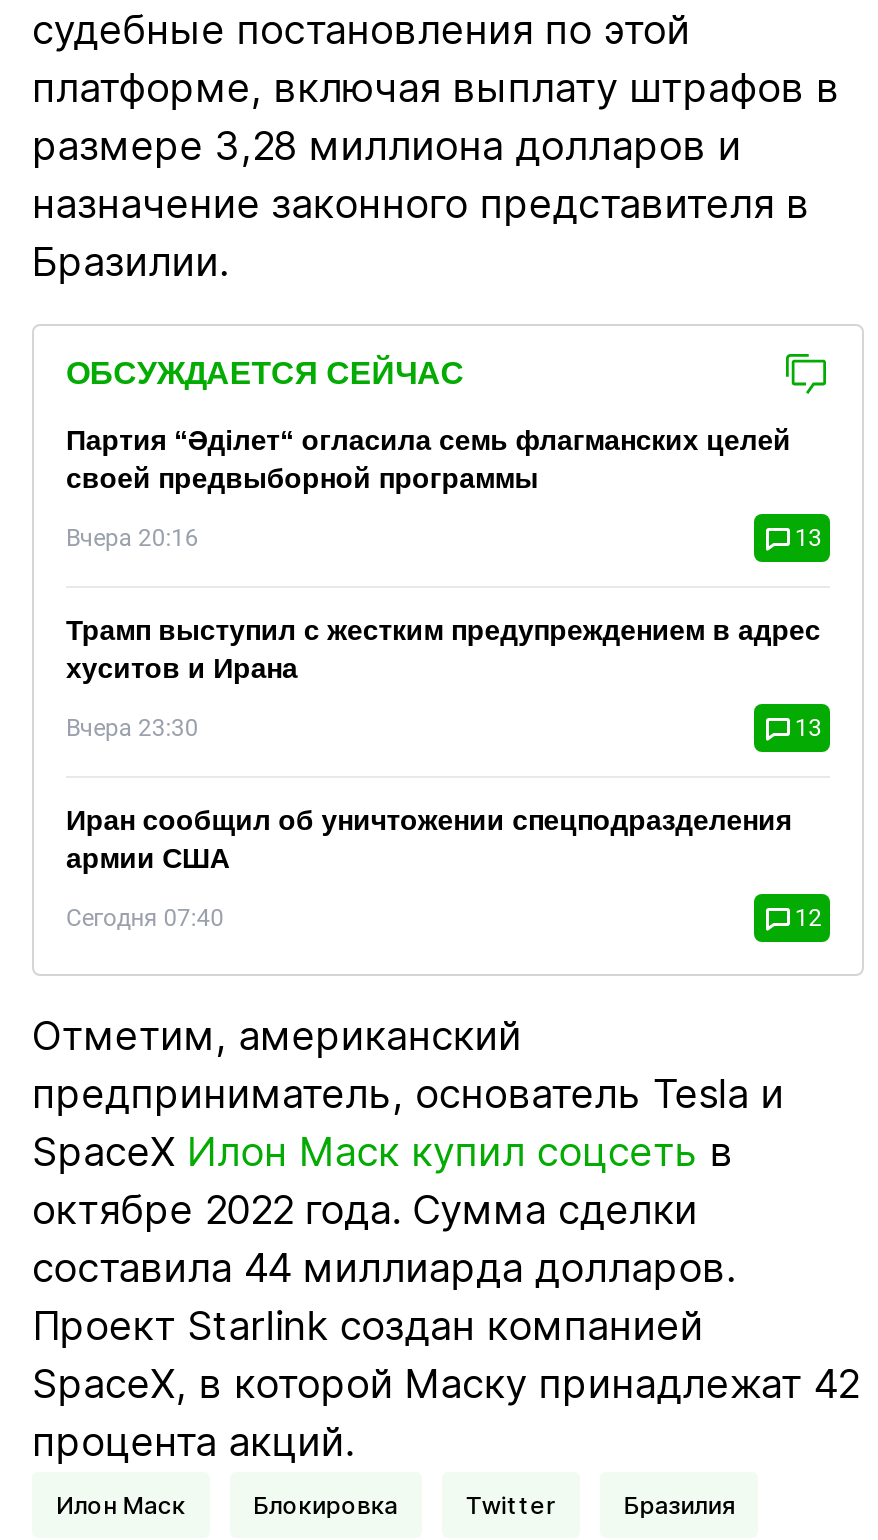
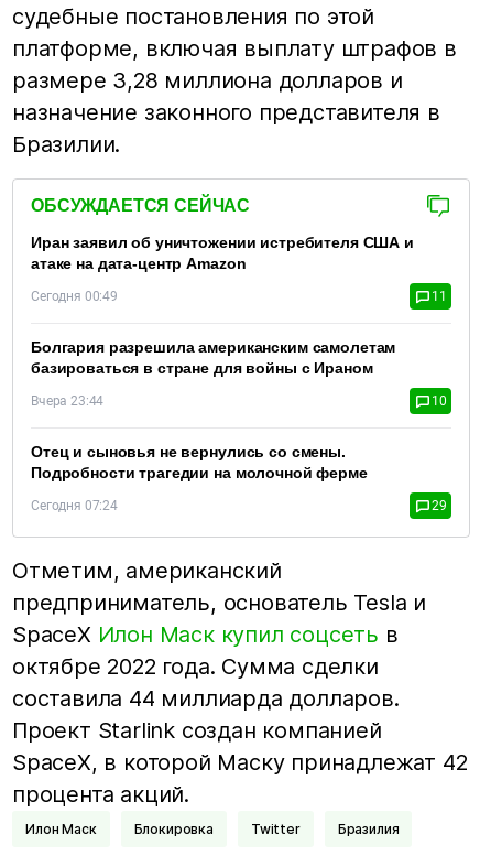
- Партия “Әділет“ огласила семь флагманских целей
- своей предвыборной программы
+ Иран заявил об уничтожении истребителя США и
+ атаке на дата-центр Amazon

- Вчера 20:16
- 13
+ Сегодня 00:49
+ 11

- Трамп выступил с жестким предупреждением в адрес
- хуситов и Ирана
+ Болгария разрешила американским самолетам
+ базироваться в стране для войны с Ираном

- Вчера 23:30
- 13
+ Вчера 23:44
+ 10

- Иран сообщил об уничтожении спецподразделения
- армии США
+ Отец и сыновья не вернулись со смены.
+ Подробности трагедии на молочной ферме

- Сегодня 07:40
- 12
+ Сегодня 07:24
+ 29
